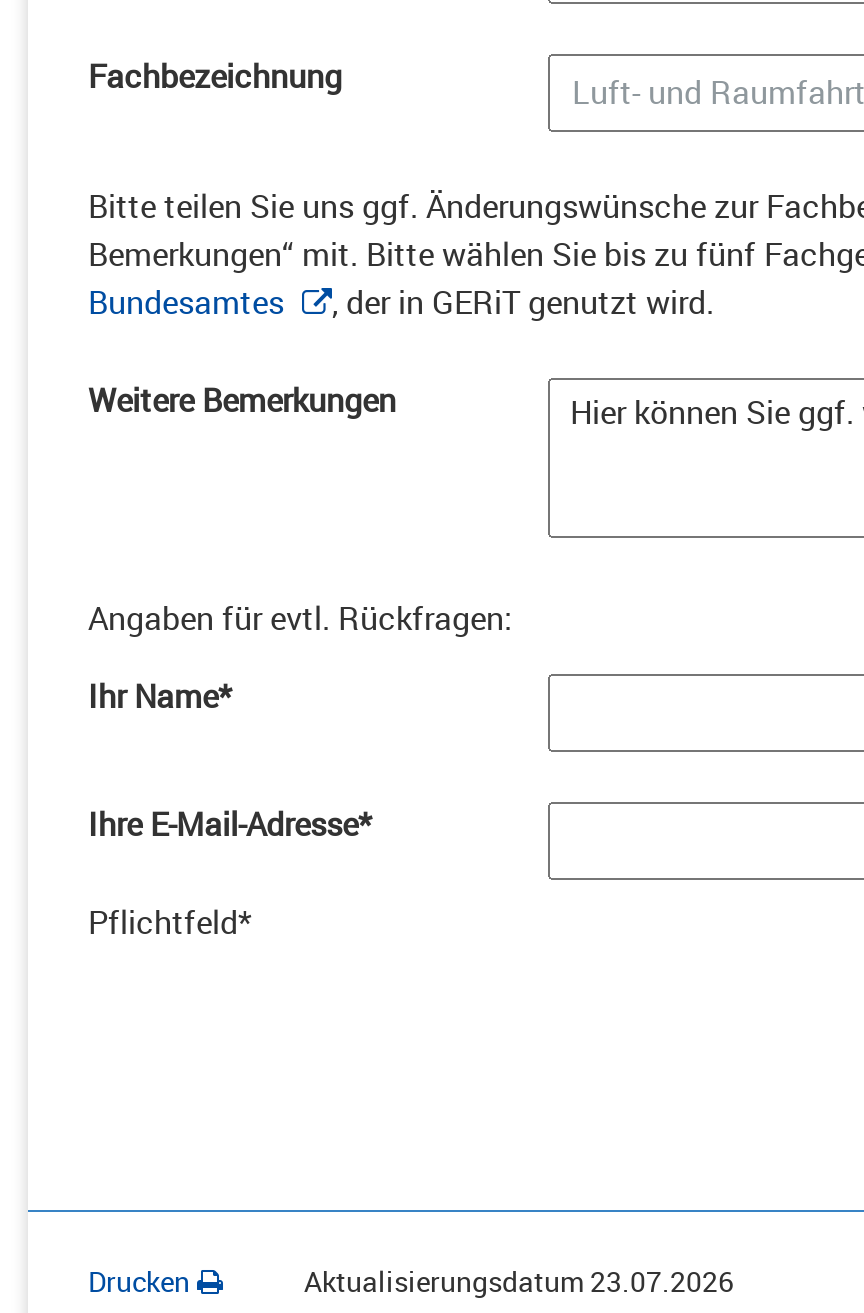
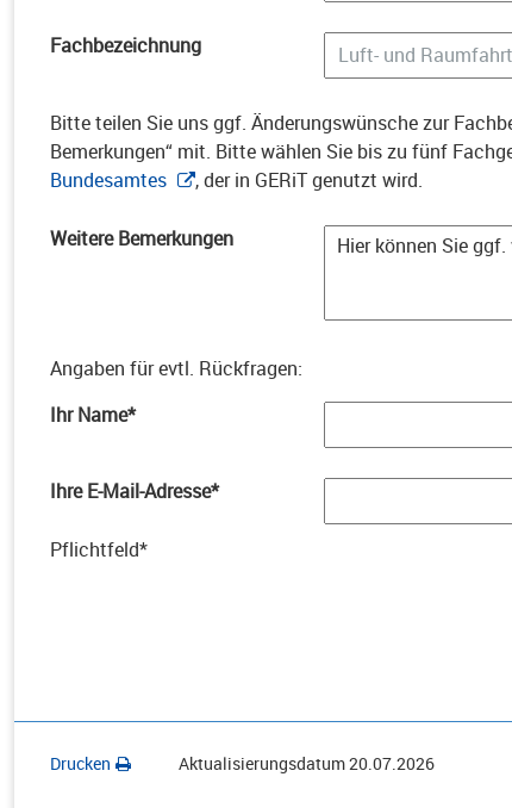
- Aktualisierungsdatum 23.07.2026
+ Aktualisierungsdatum 20.07.2026
